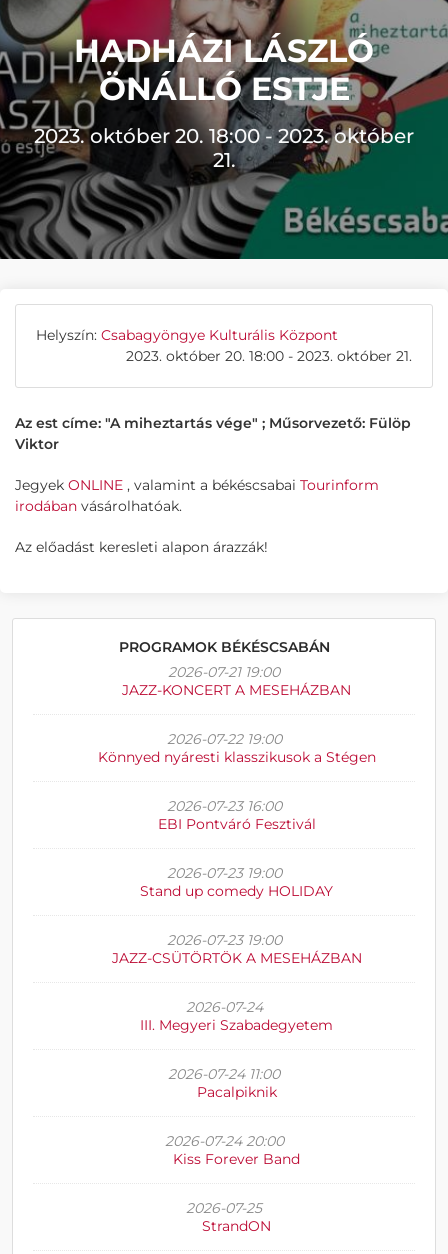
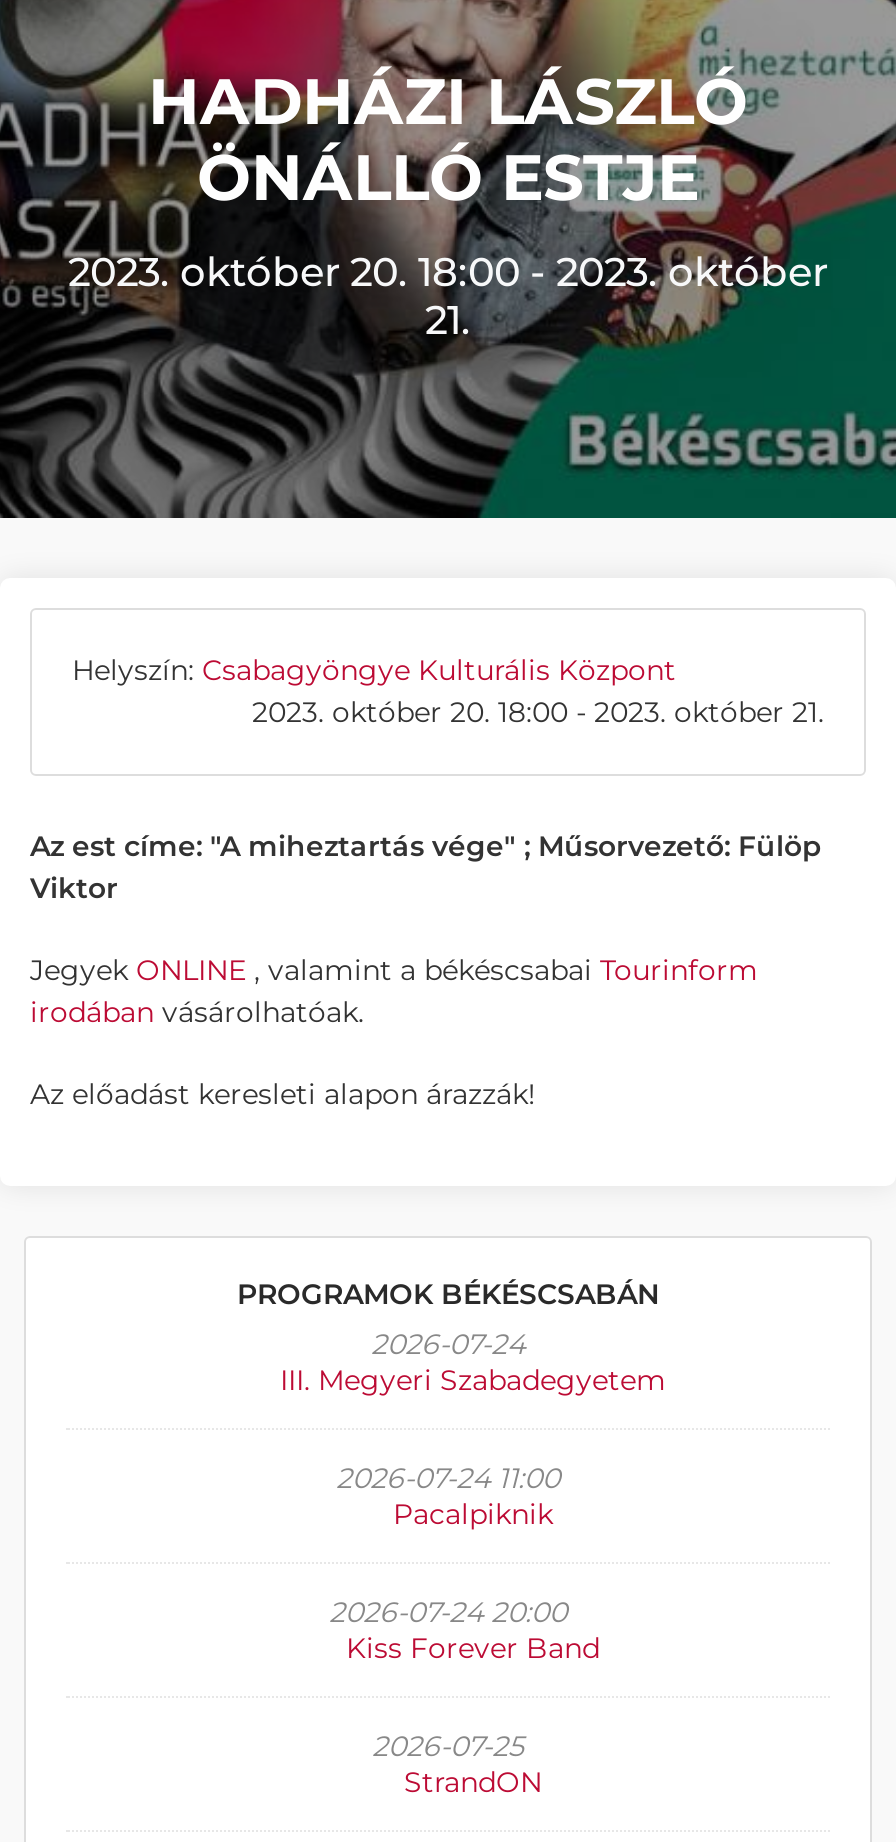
- 2026-07-21 19:00
- JAZZ-KONCERT A MESEHÁZBAN
- 2026-07-22 19:00
- Könnyed nyáresti klasszikusok a Stégen
- 2026-07-23 16:00
- EBI Pontváró Fesztivál
- 2026-07-23 19:00
- Stand up comedy HOLIDAY
- 2026-07-23 19:00
- JAZZ-CSÜTÖRTÖK A MESEHÁZBAN
